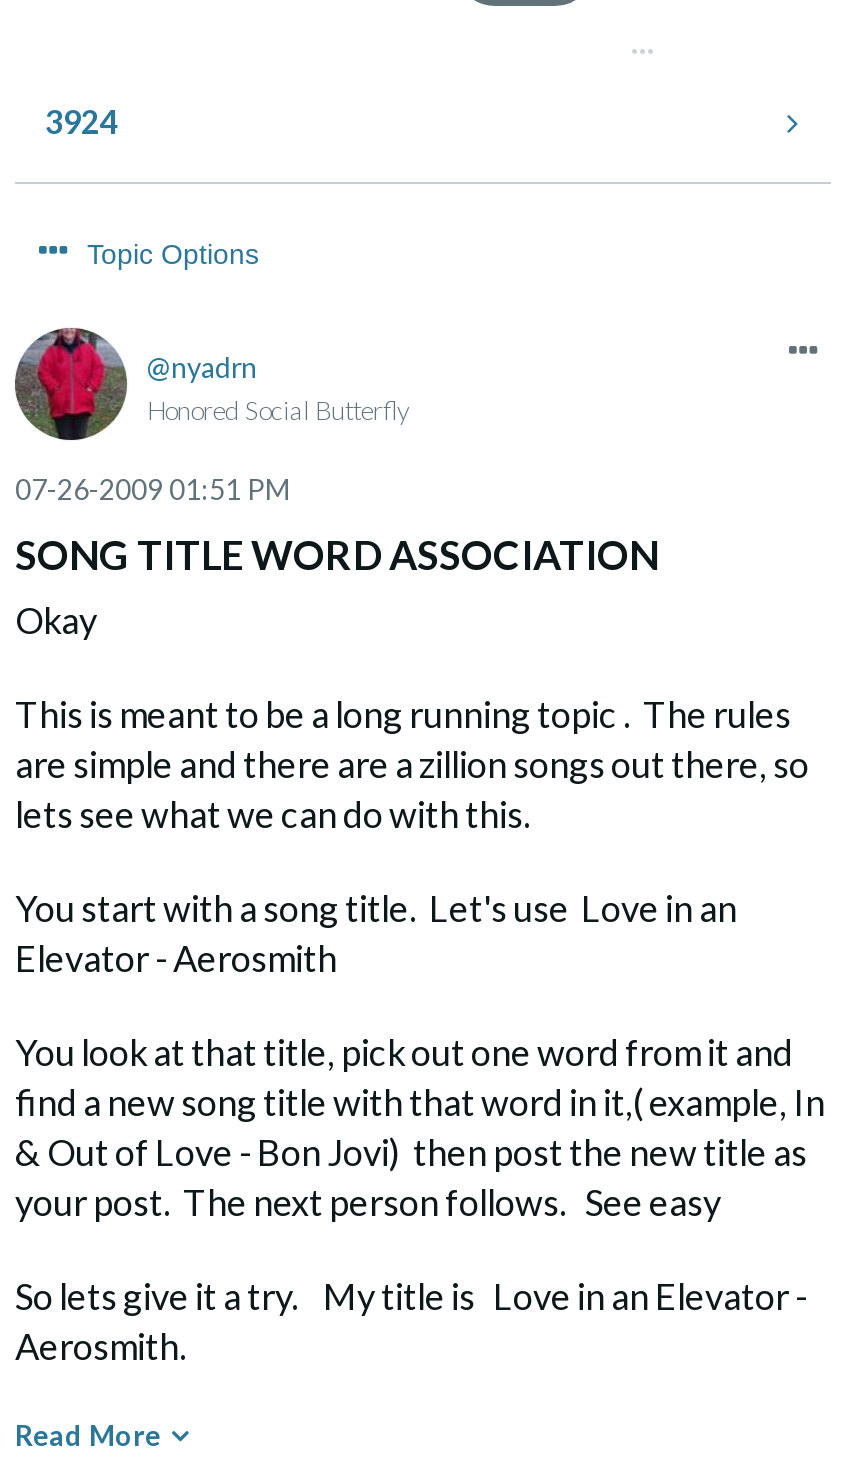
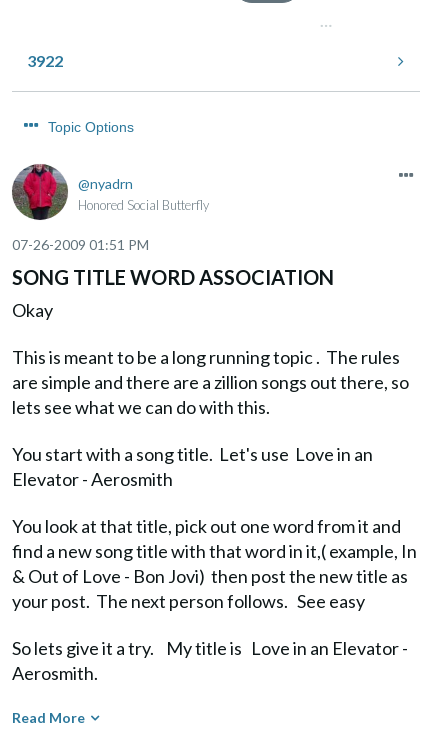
- 3924
+ 3922
